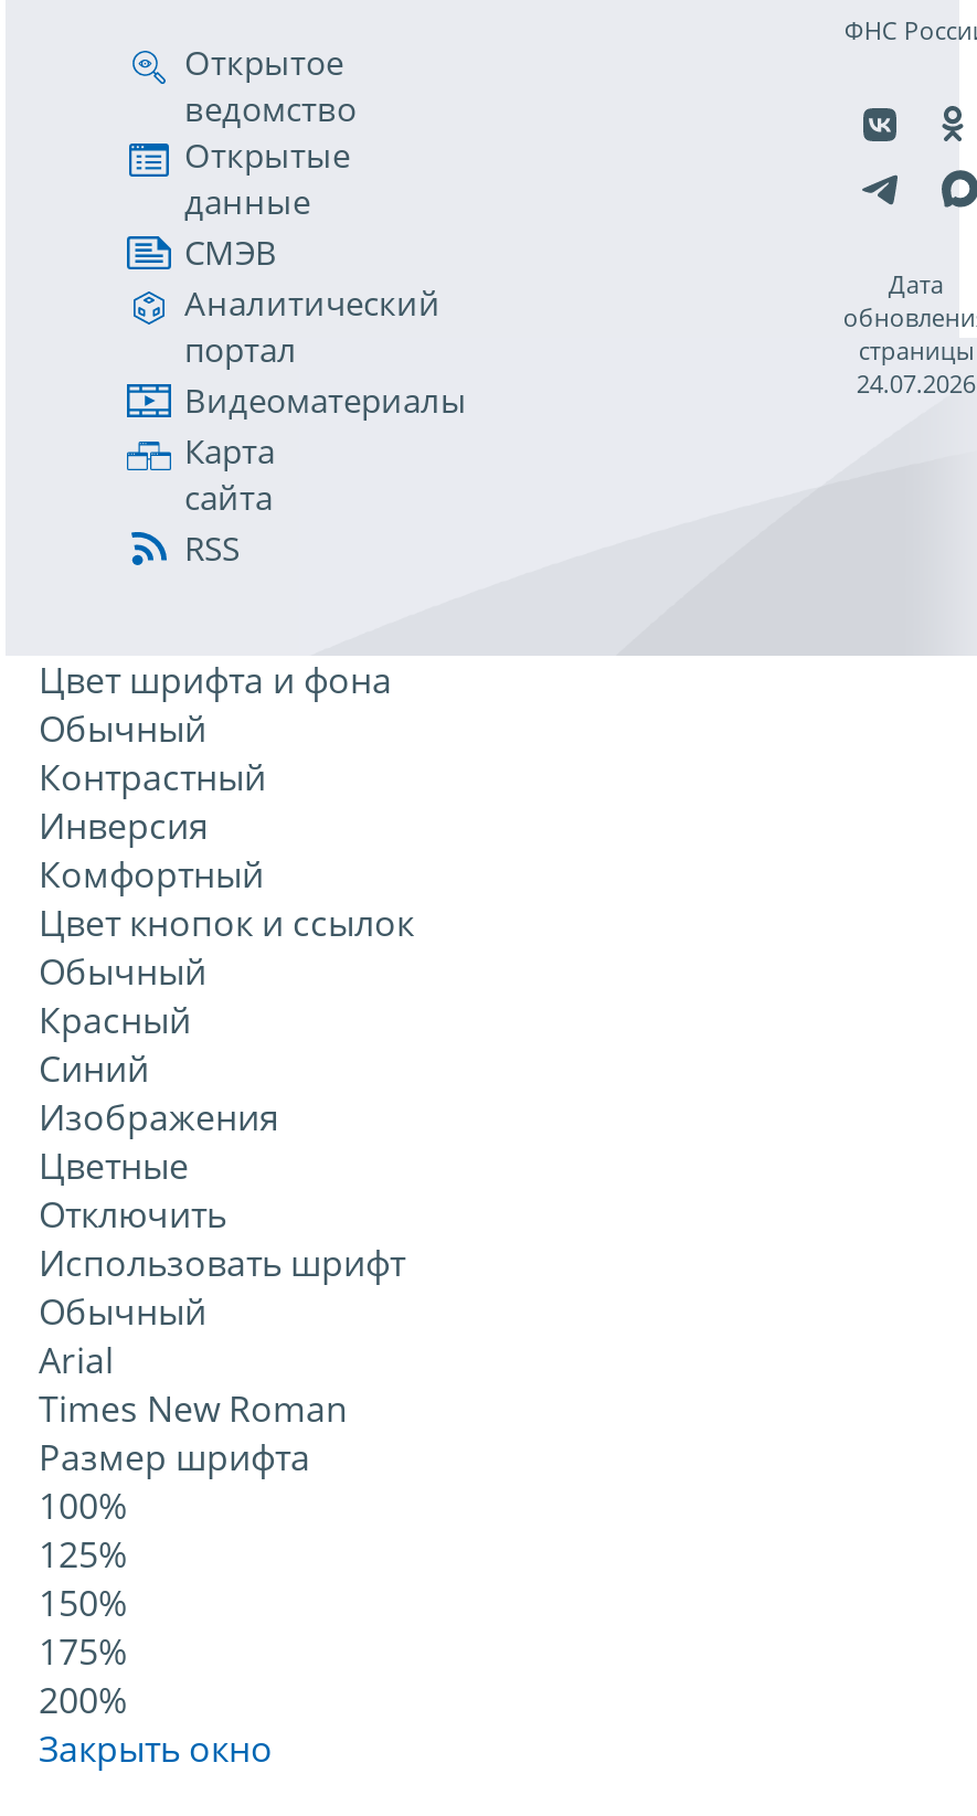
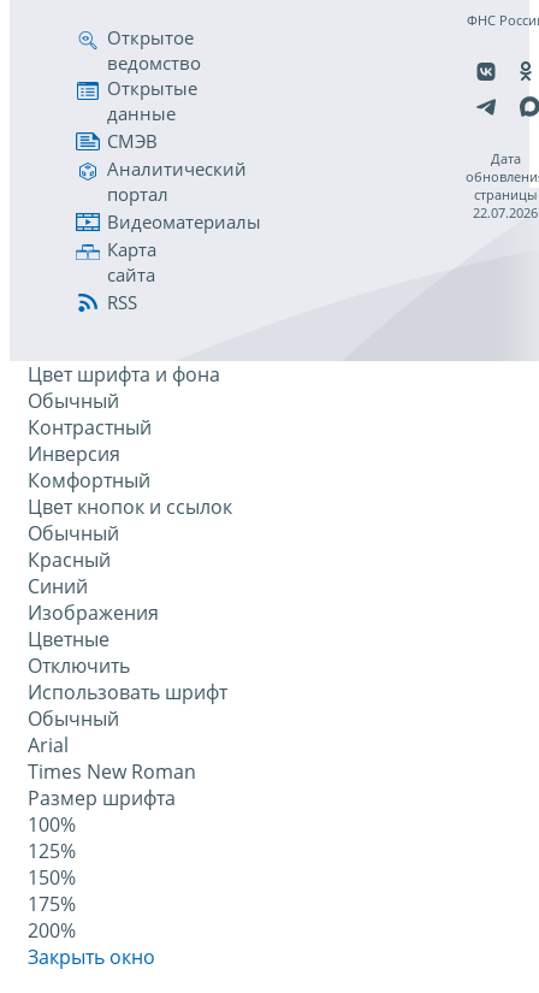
- 24.07.2026
+ 22.07.2026
